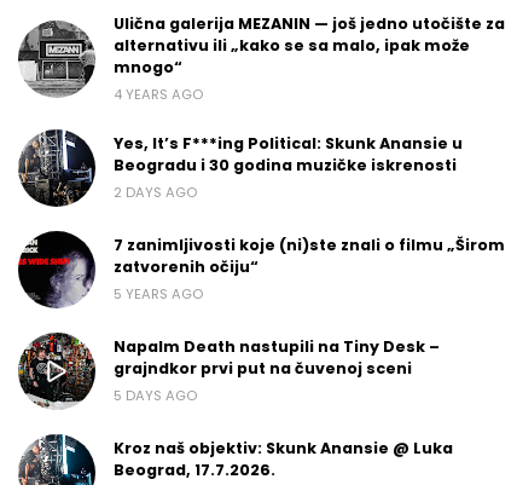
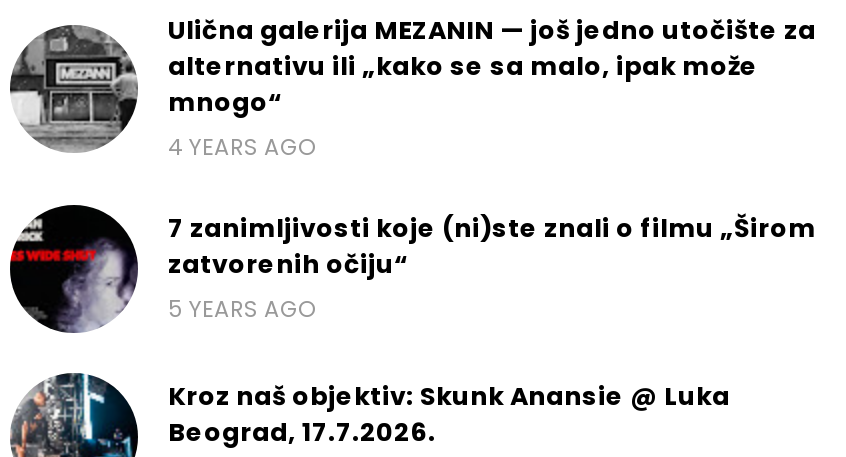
- [image]
- Yes, It’s F***ing Political: Skunk Anansie u
- Beogradu i 30 godina muzičke iskrenosti
- 2 DAYS AGO

- [image]
- Napalm Death nastupili na Tiny Desk –
- grajndkor prvi put na čuvenoj sceni
- 5 DAYS AGO
